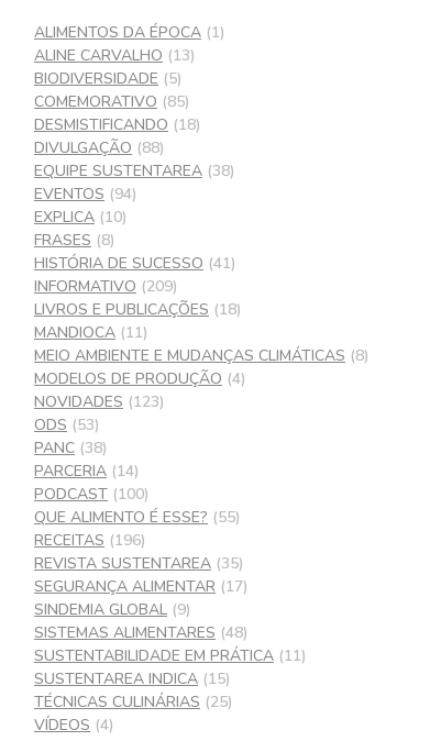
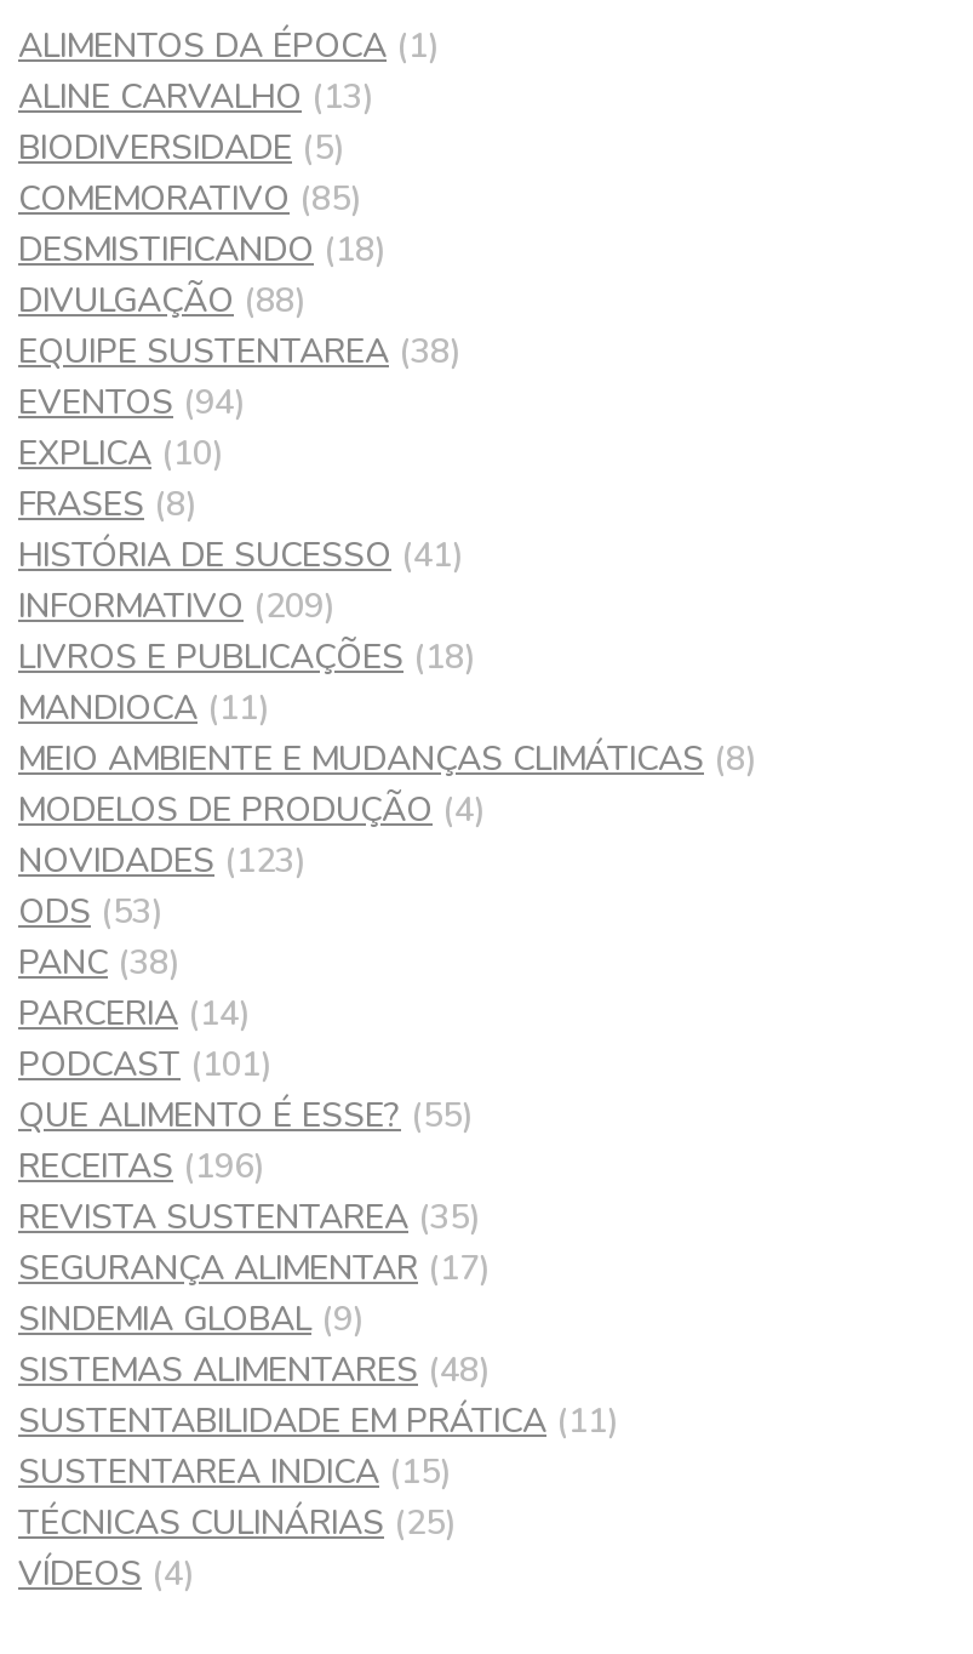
- PODCAST (100)
+ PODCAST (101)
